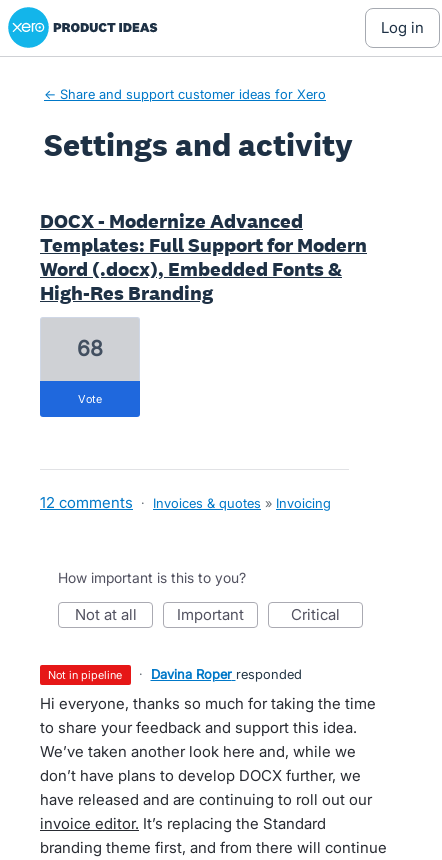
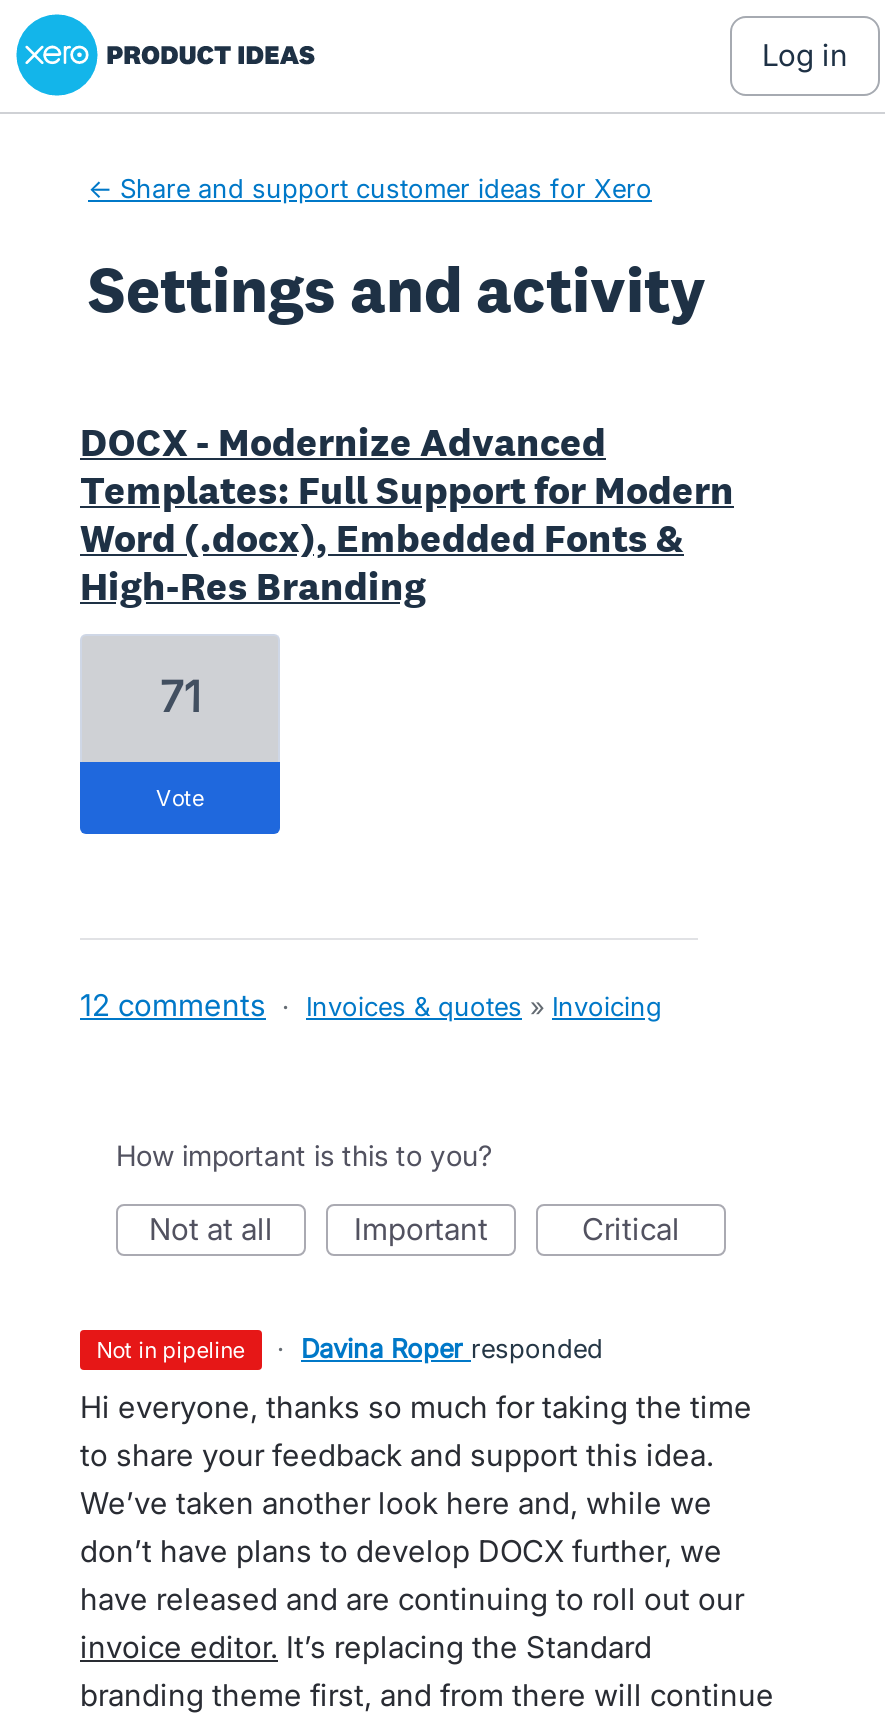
- 68
+ 71
